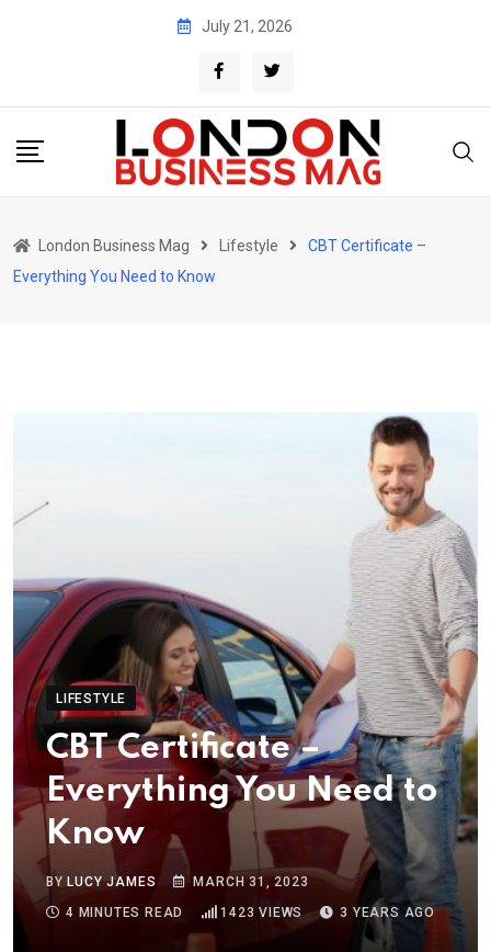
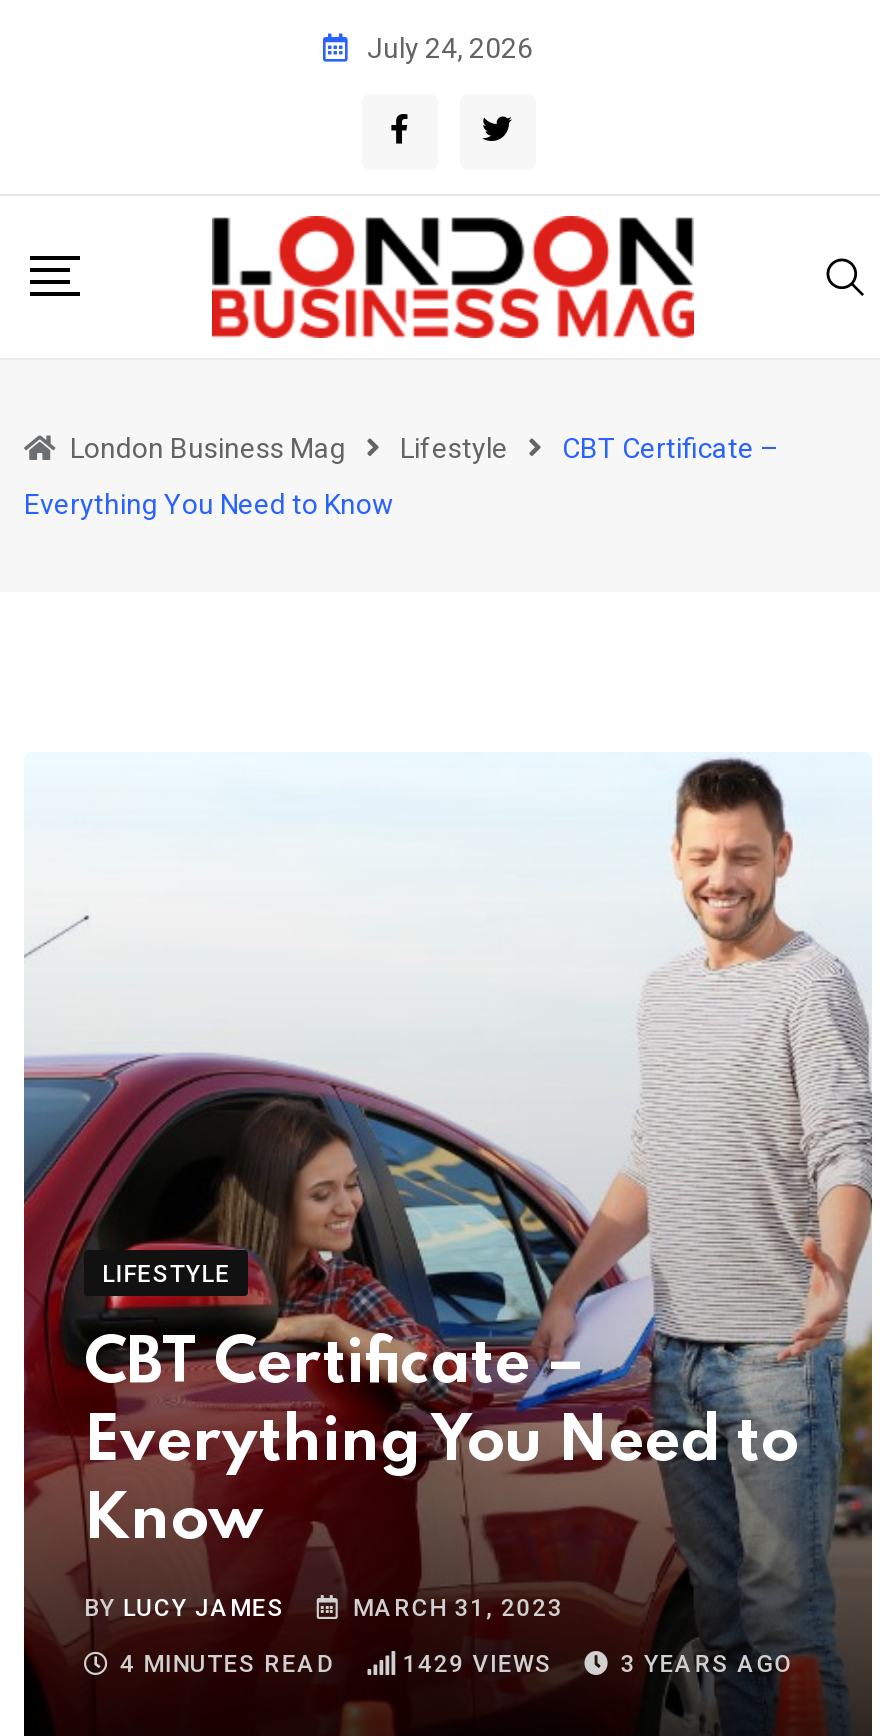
- July 21, 2026
+ July 24, 2026

- 1423 VIEWS
+ 1429 VIEWS
